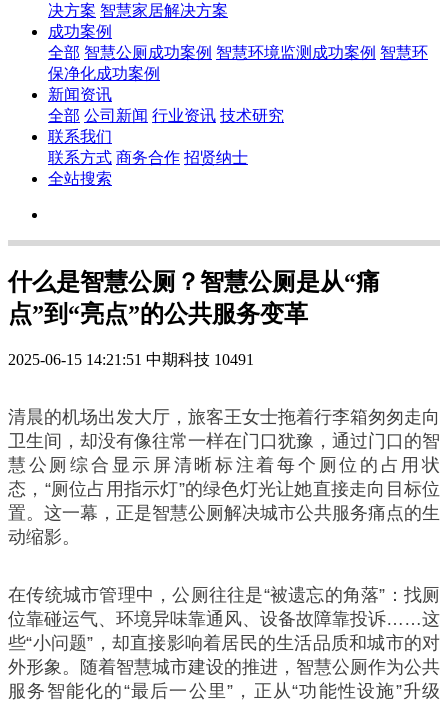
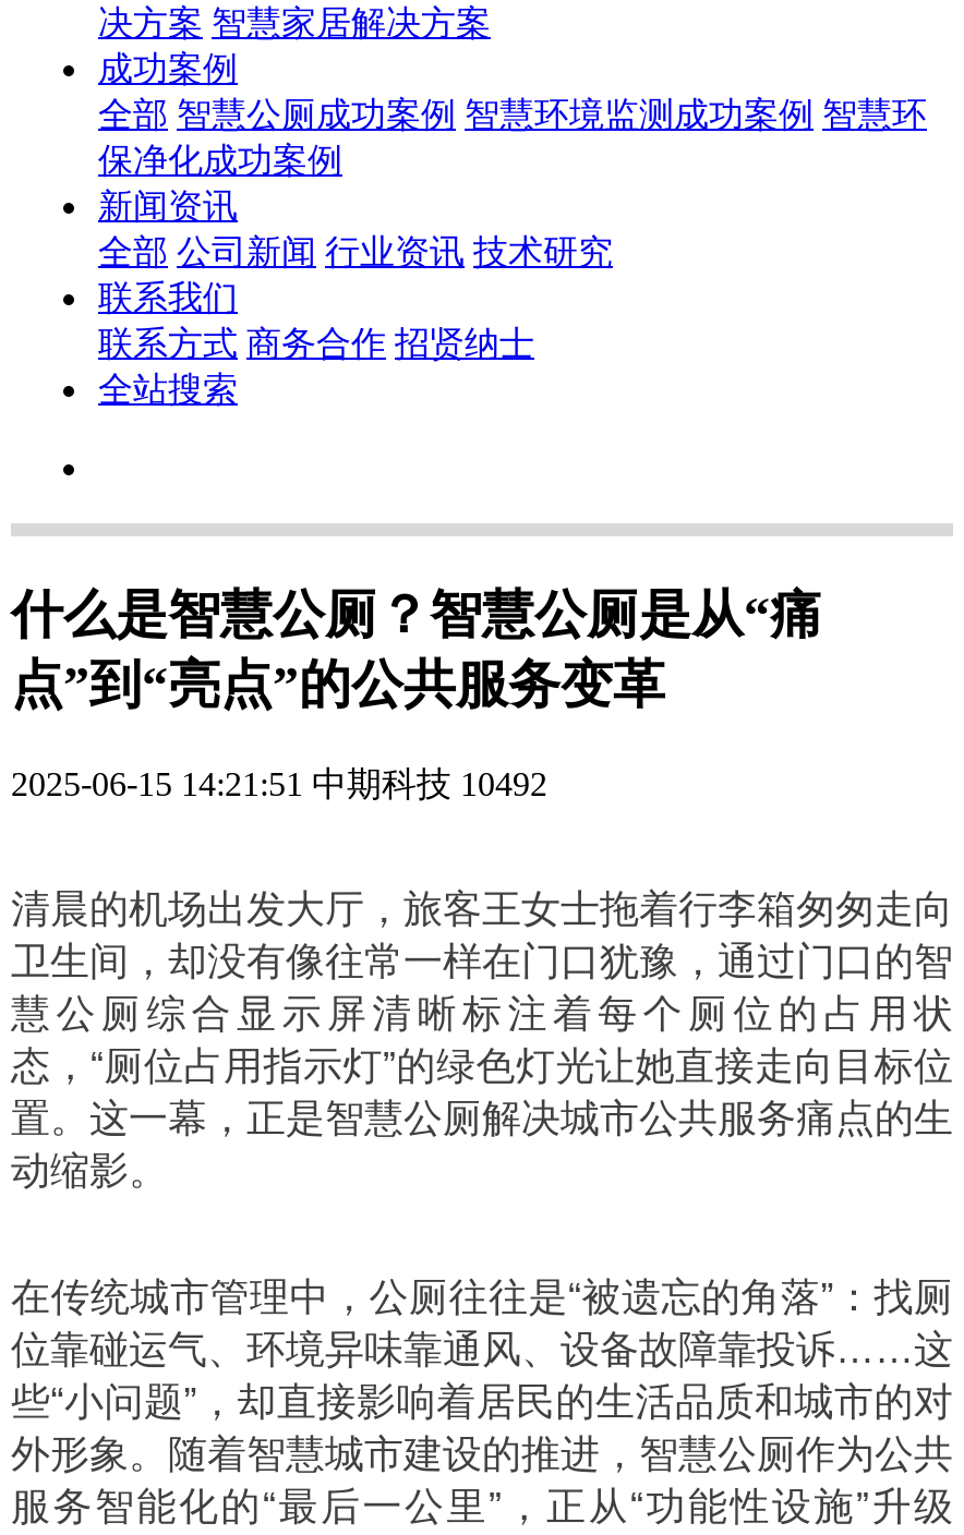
- 2025-06-15 14:21:51 中期科技 10491
+ 2025-06-15 14:21:51 中期科技 10492
